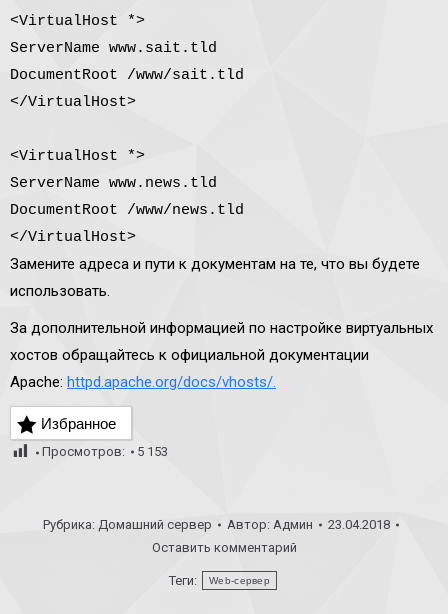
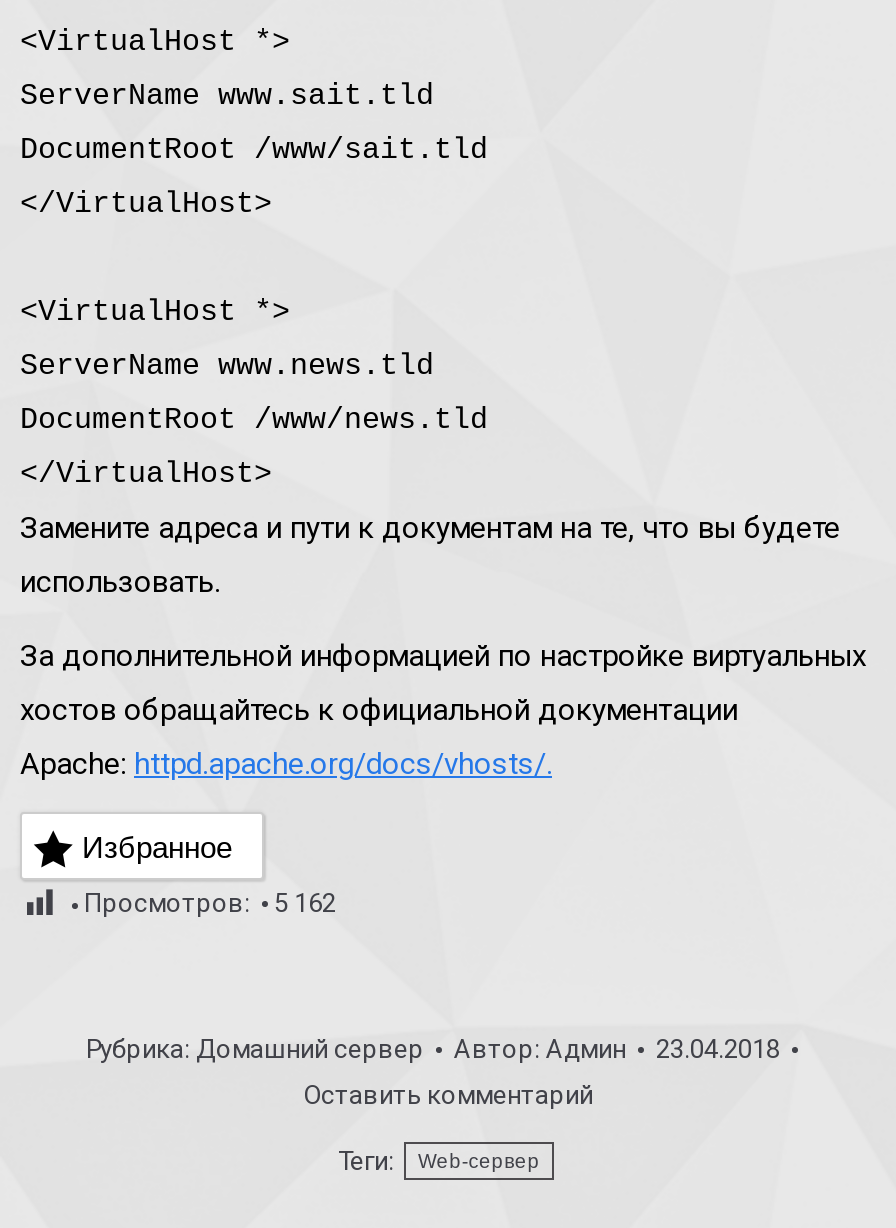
- Просмотров: 5 153
+ Просмотров: 5 162
